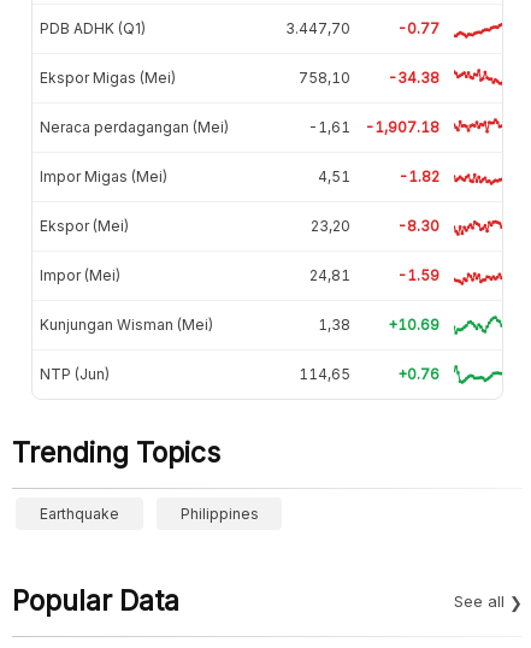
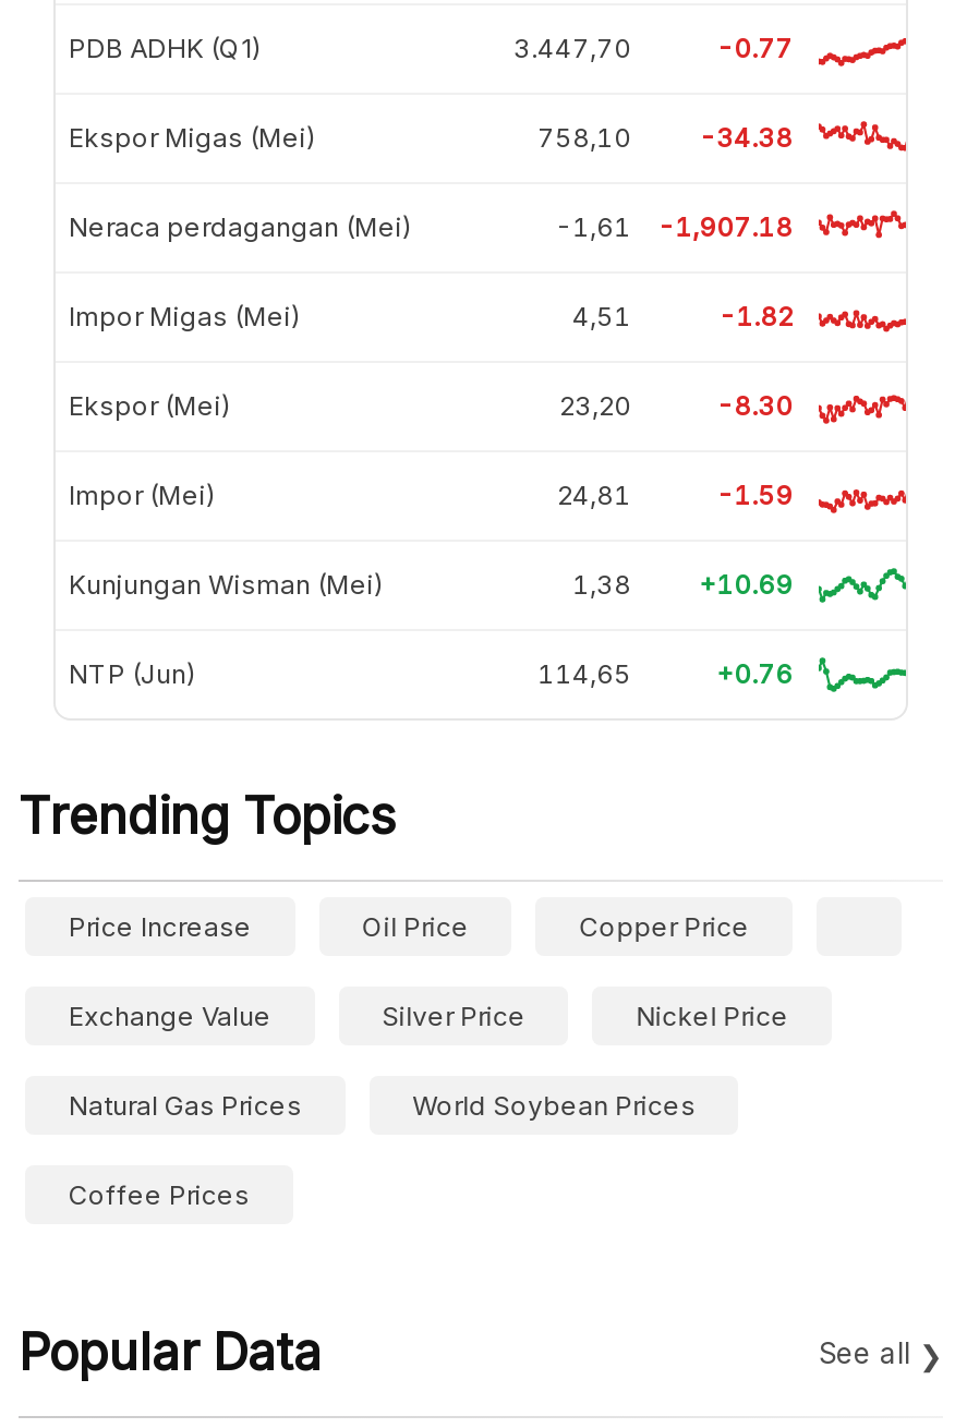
- Earthquake
- Philippines
+ Price Increase
+ Oil Price
+ Copper Price
+ Exchange Value
+ Silver Price
+ Nickel Price
+ Natural Gas Prices
+ World Soybean Prices
+ Coffee Prices
